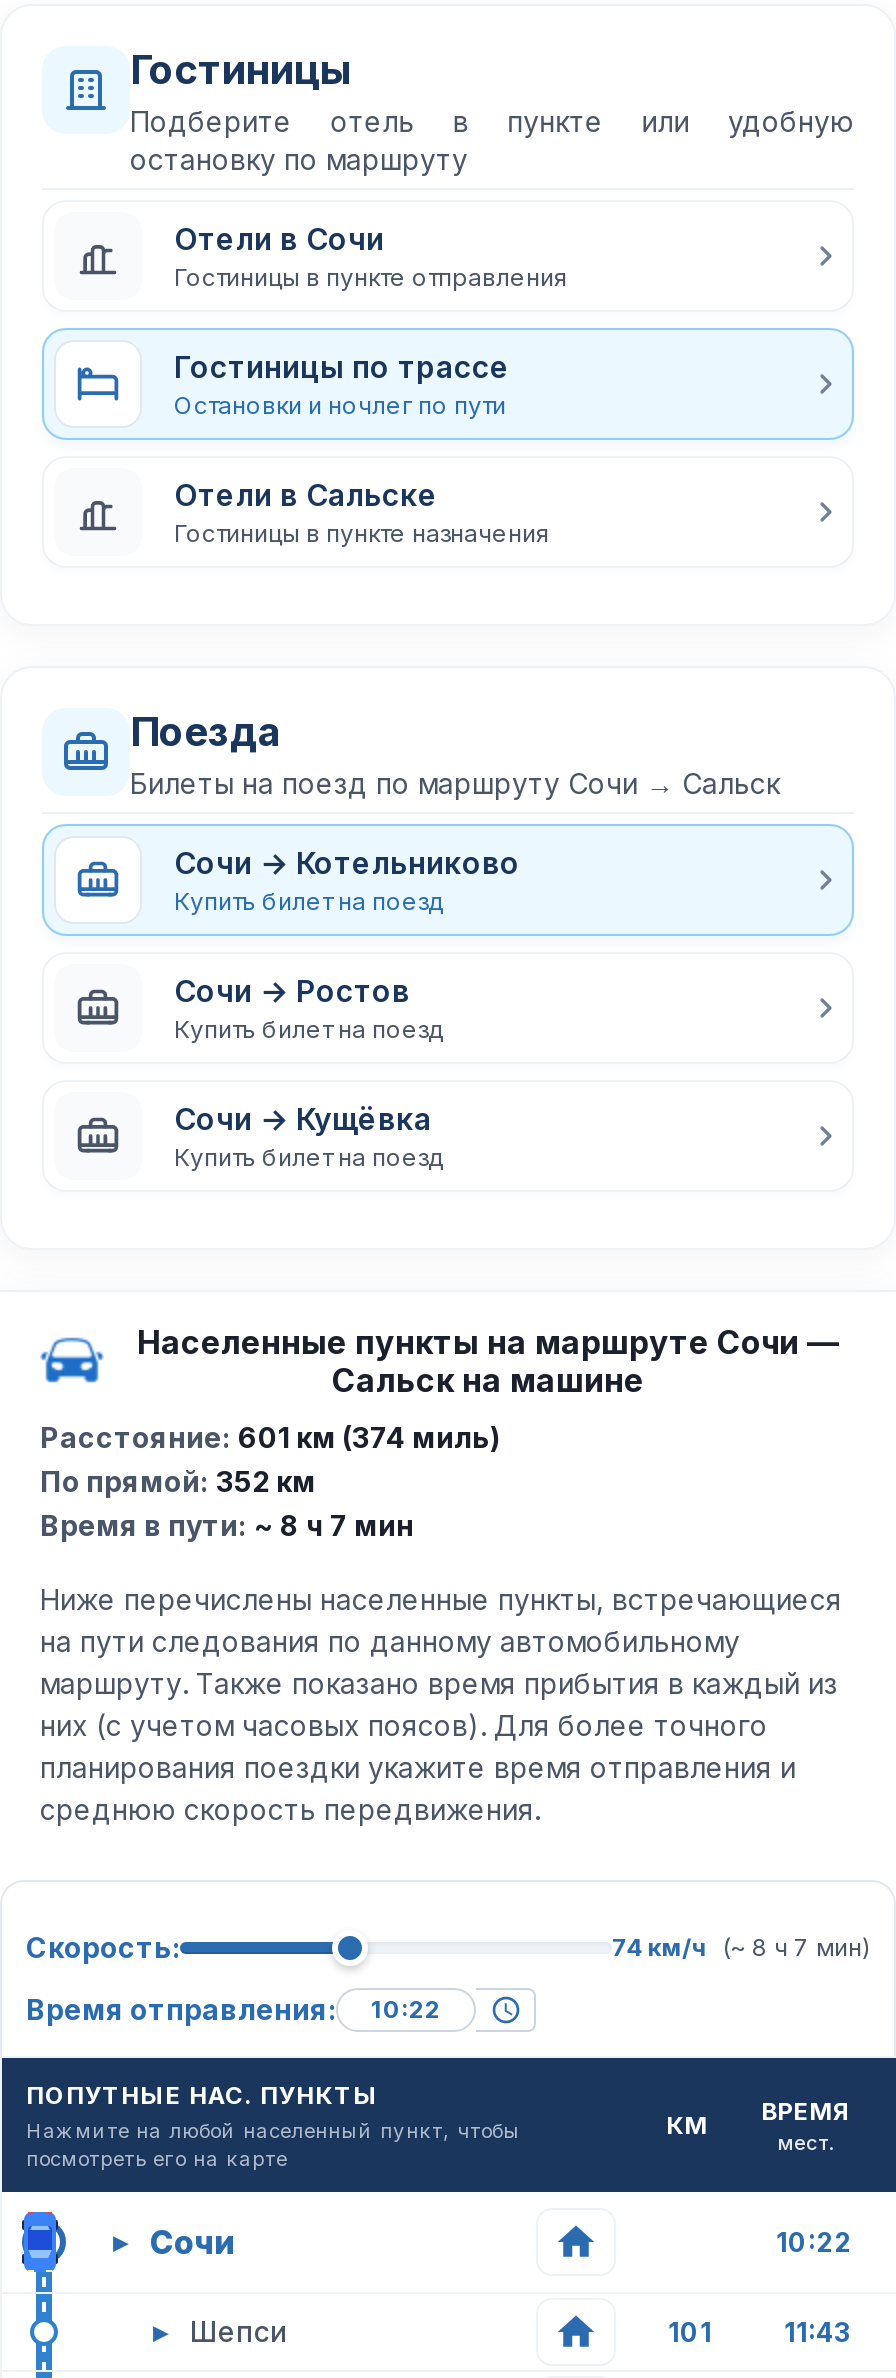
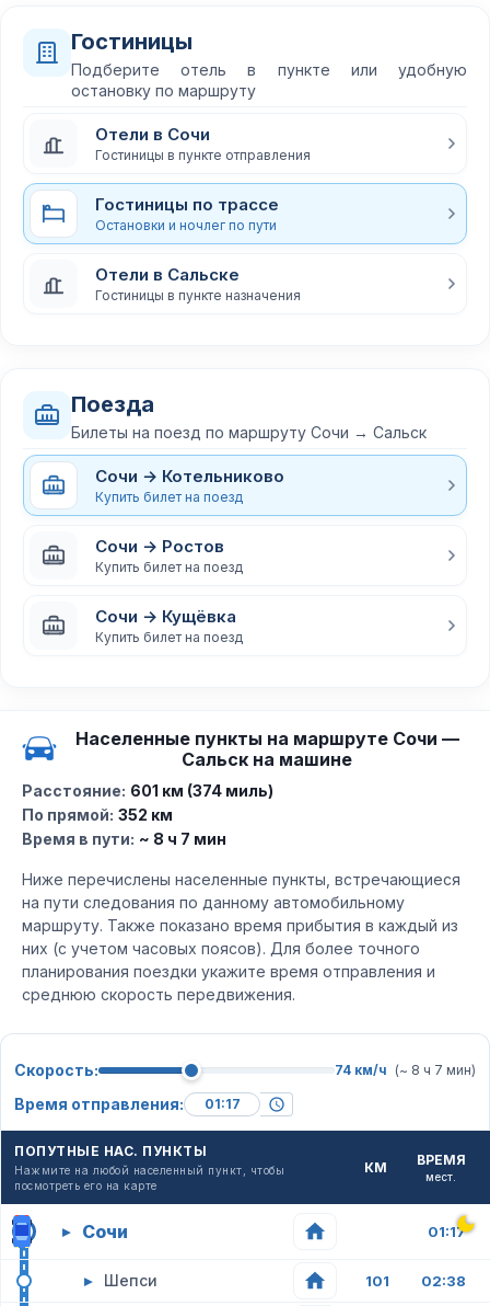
- 10:22
+ 01:17

- 11:43
+ 02:38
